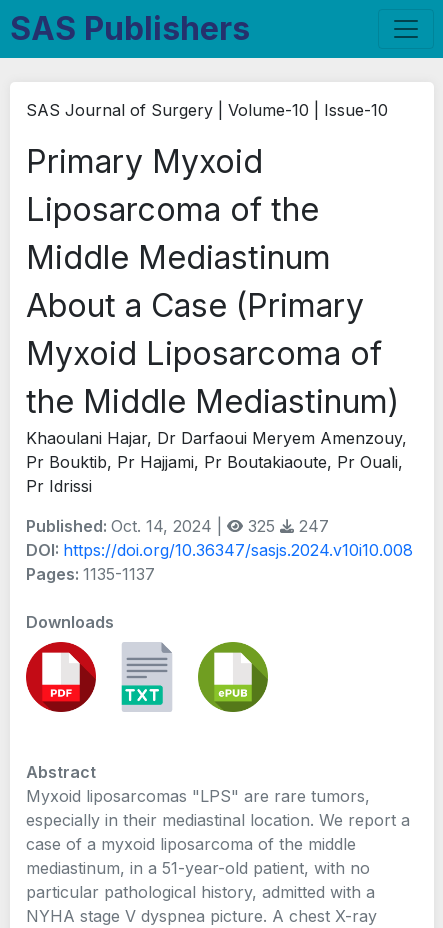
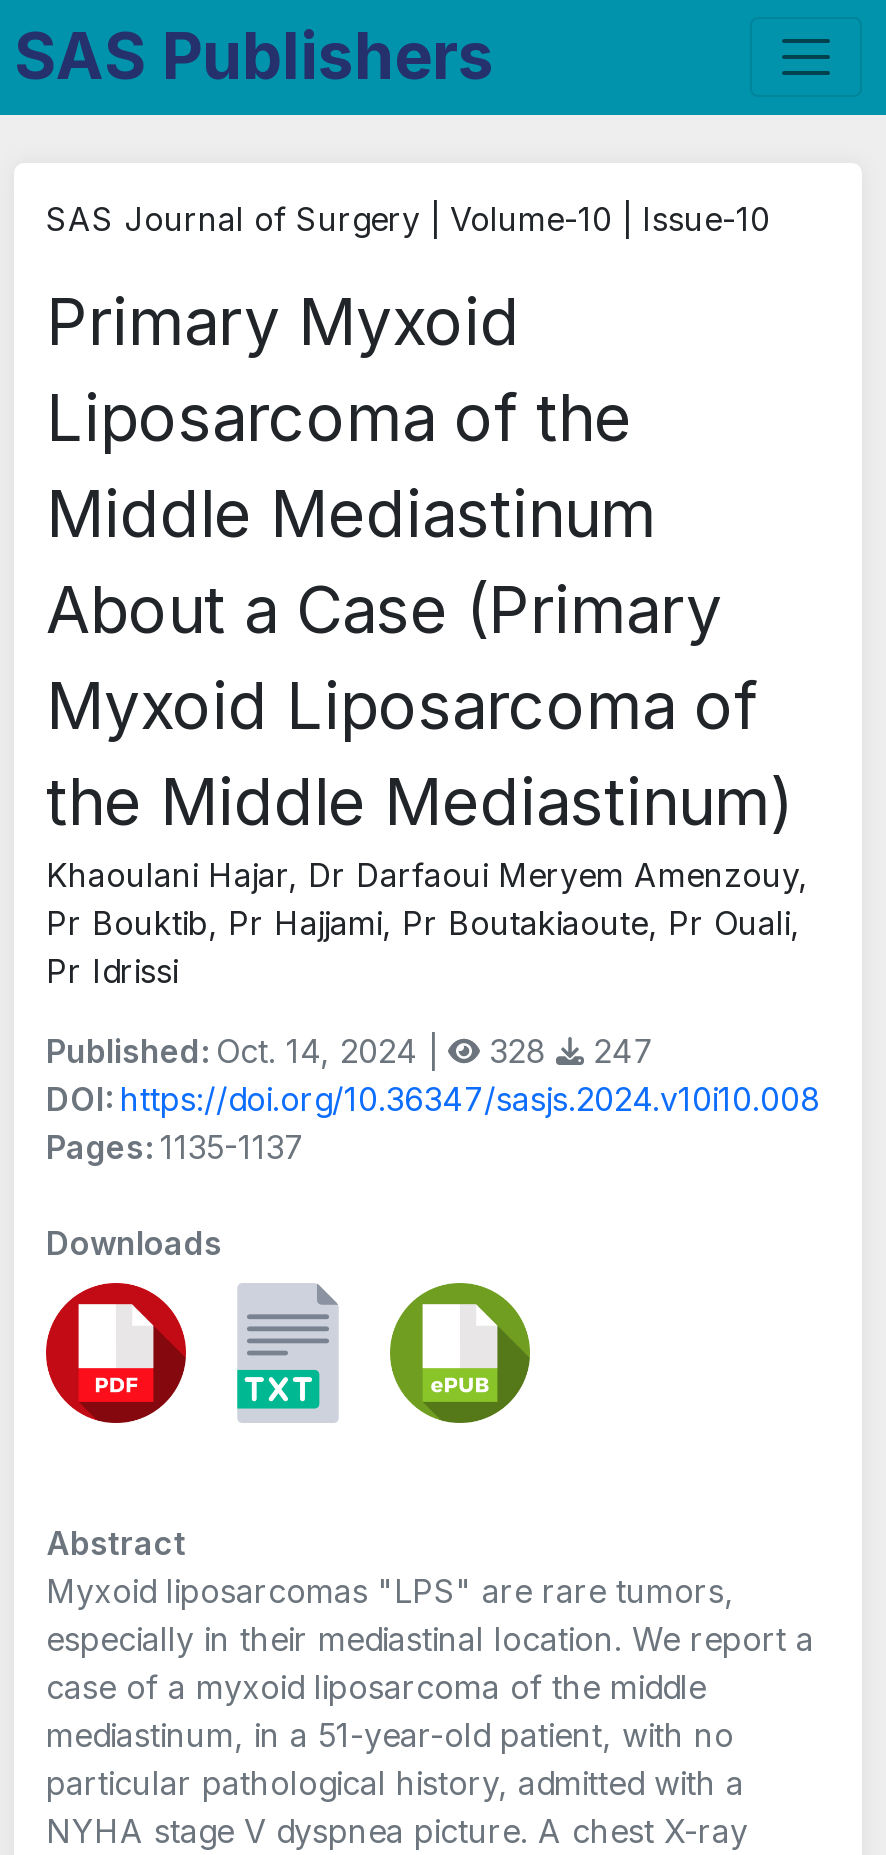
- 325
+ 328
